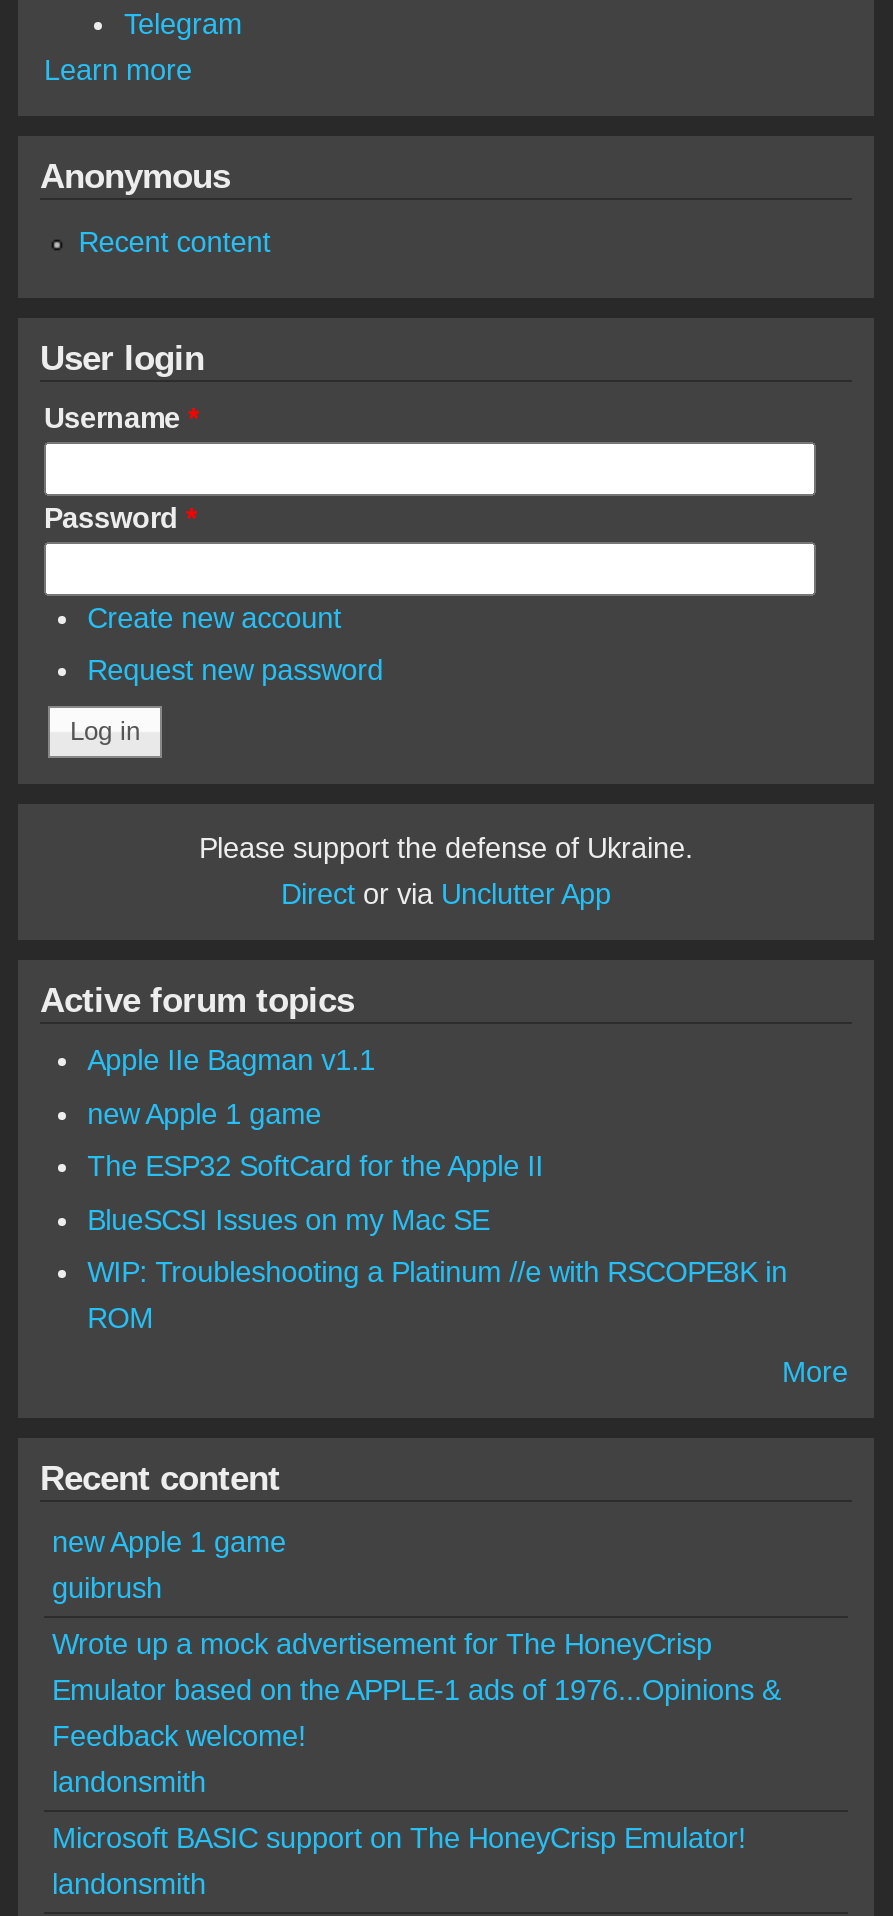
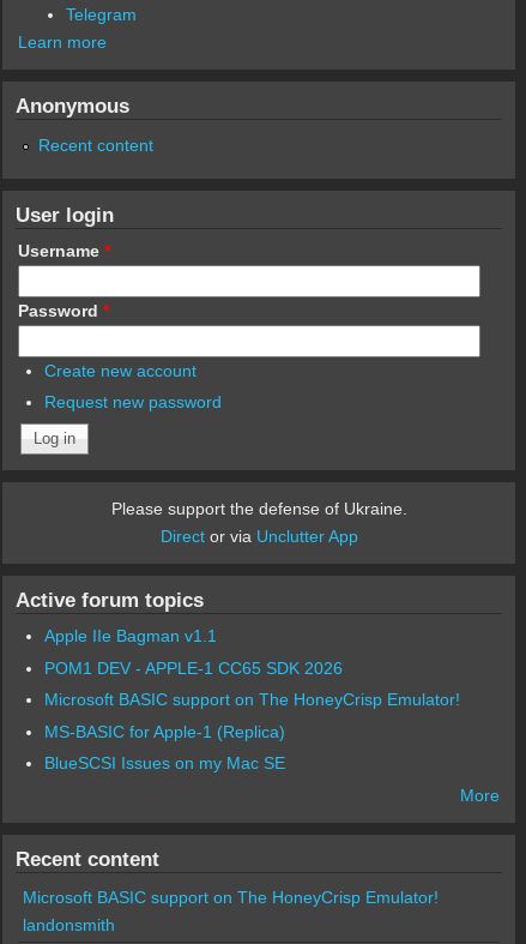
- new Apple 1 game
- The ESP32 SoftCard for the Apple II
+ POM1 DEV - APPLE-1 CC65 SDK 2026
+ Microsoft BASIC support on The HoneyCrisp Emulator!
+ MS-BASIC for Apple-1 (Replica)

moved down: BlueSCSI Issues on my Mac SE

- WIP: Troubleshooting a Platinum //e with RSCOPE8K in
- ROM

- new Apple 1 game
- guibrush
- Wrote up a mock advertisement for The HoneyCrisp
- Emulator based on the APPLE-1 ads of 1976...Opinions &
- Feedback welcome!
- landonsmith
